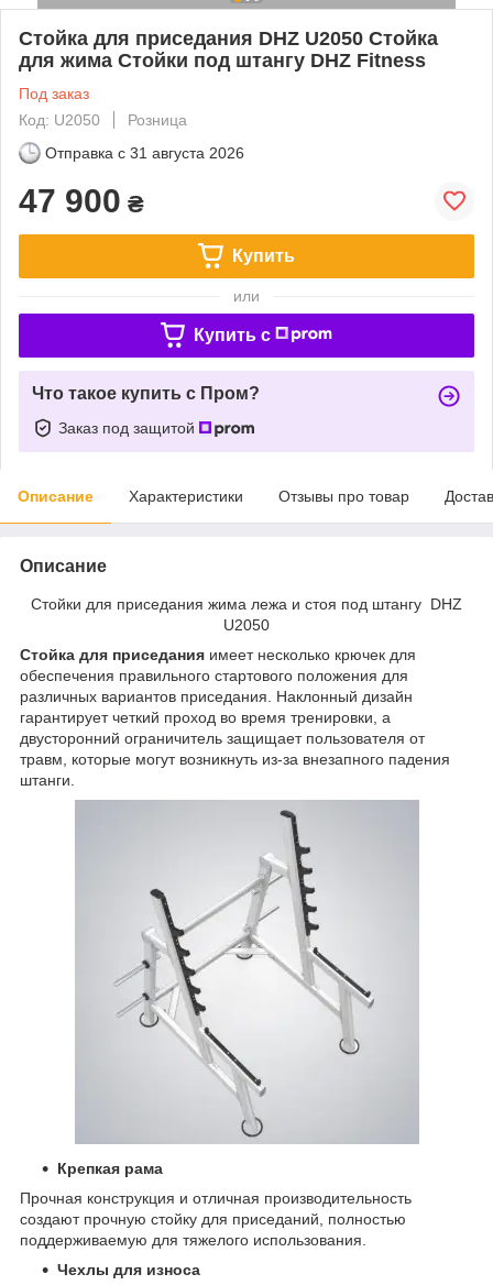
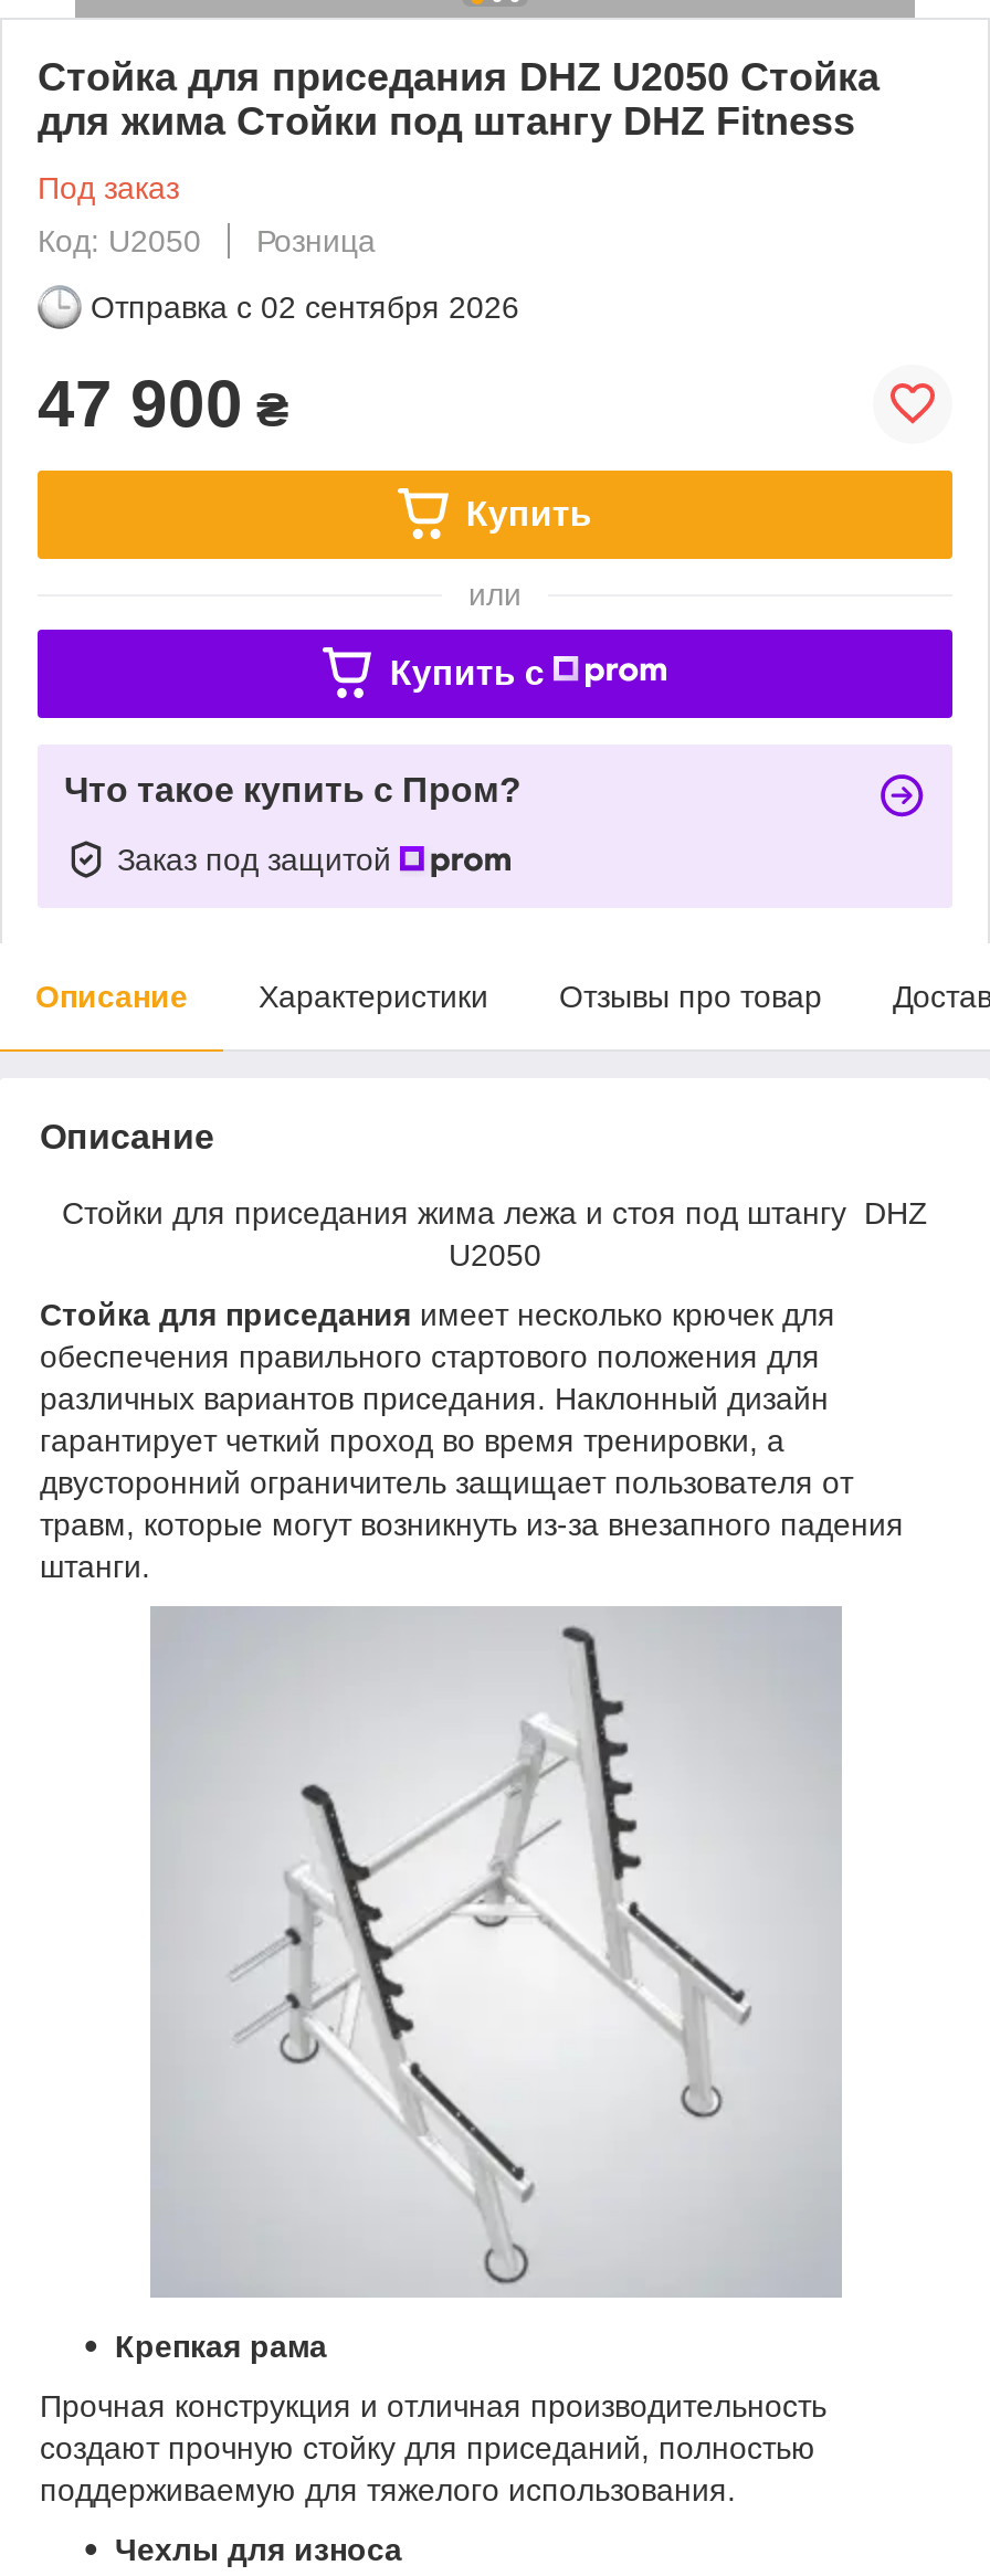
- Отправка с 31 августа 2026
+ Отправка с 02 сентября 2026
